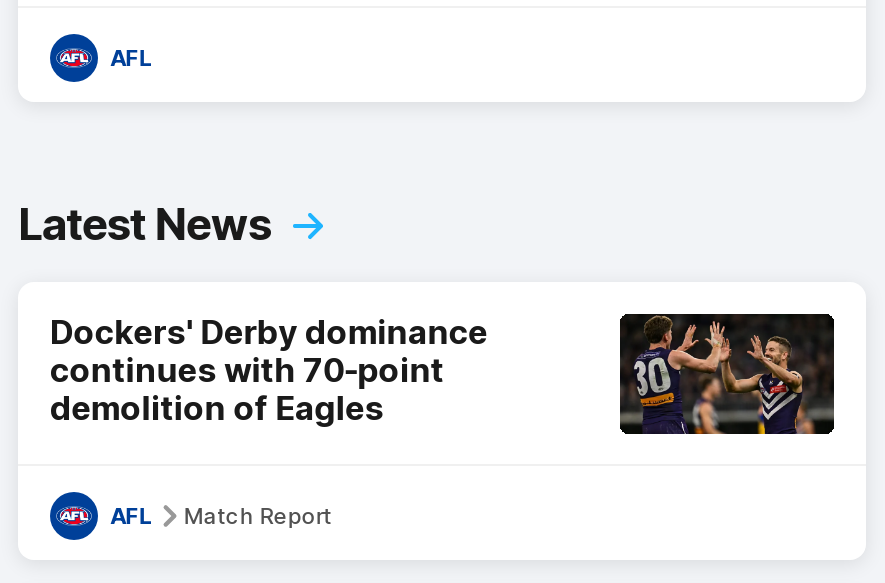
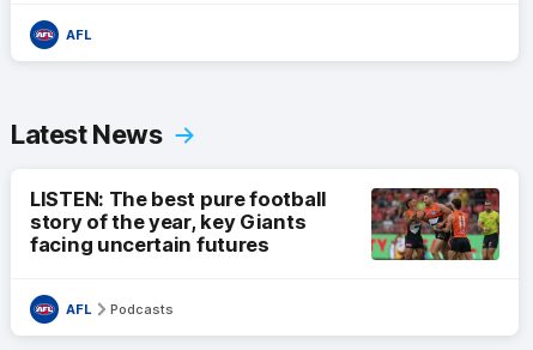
- Dockers' Derby dominance
- continues with 70-point
- demolition of Eagles
+ LISTEN: The best pure football
+ story of the year, key Giants
+ facing uncertain futures

- [image]
+ [image]

- Match Report
+ Podcasts
